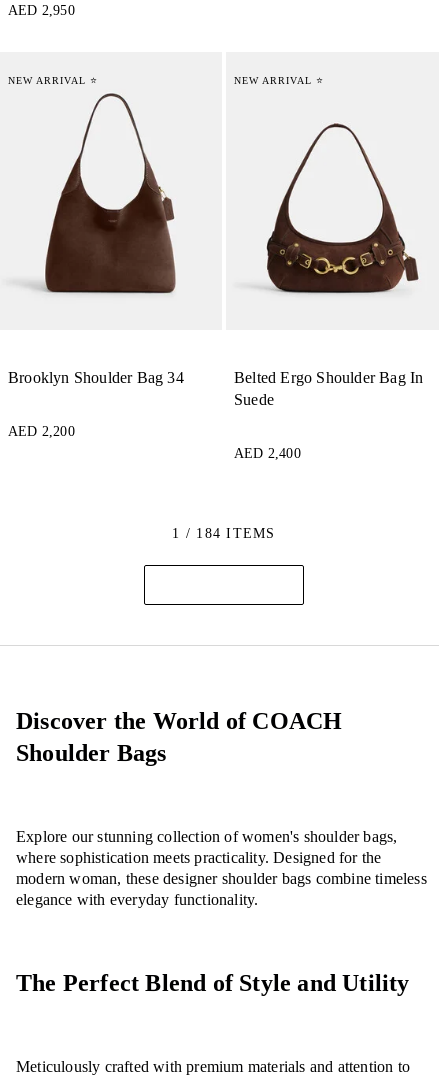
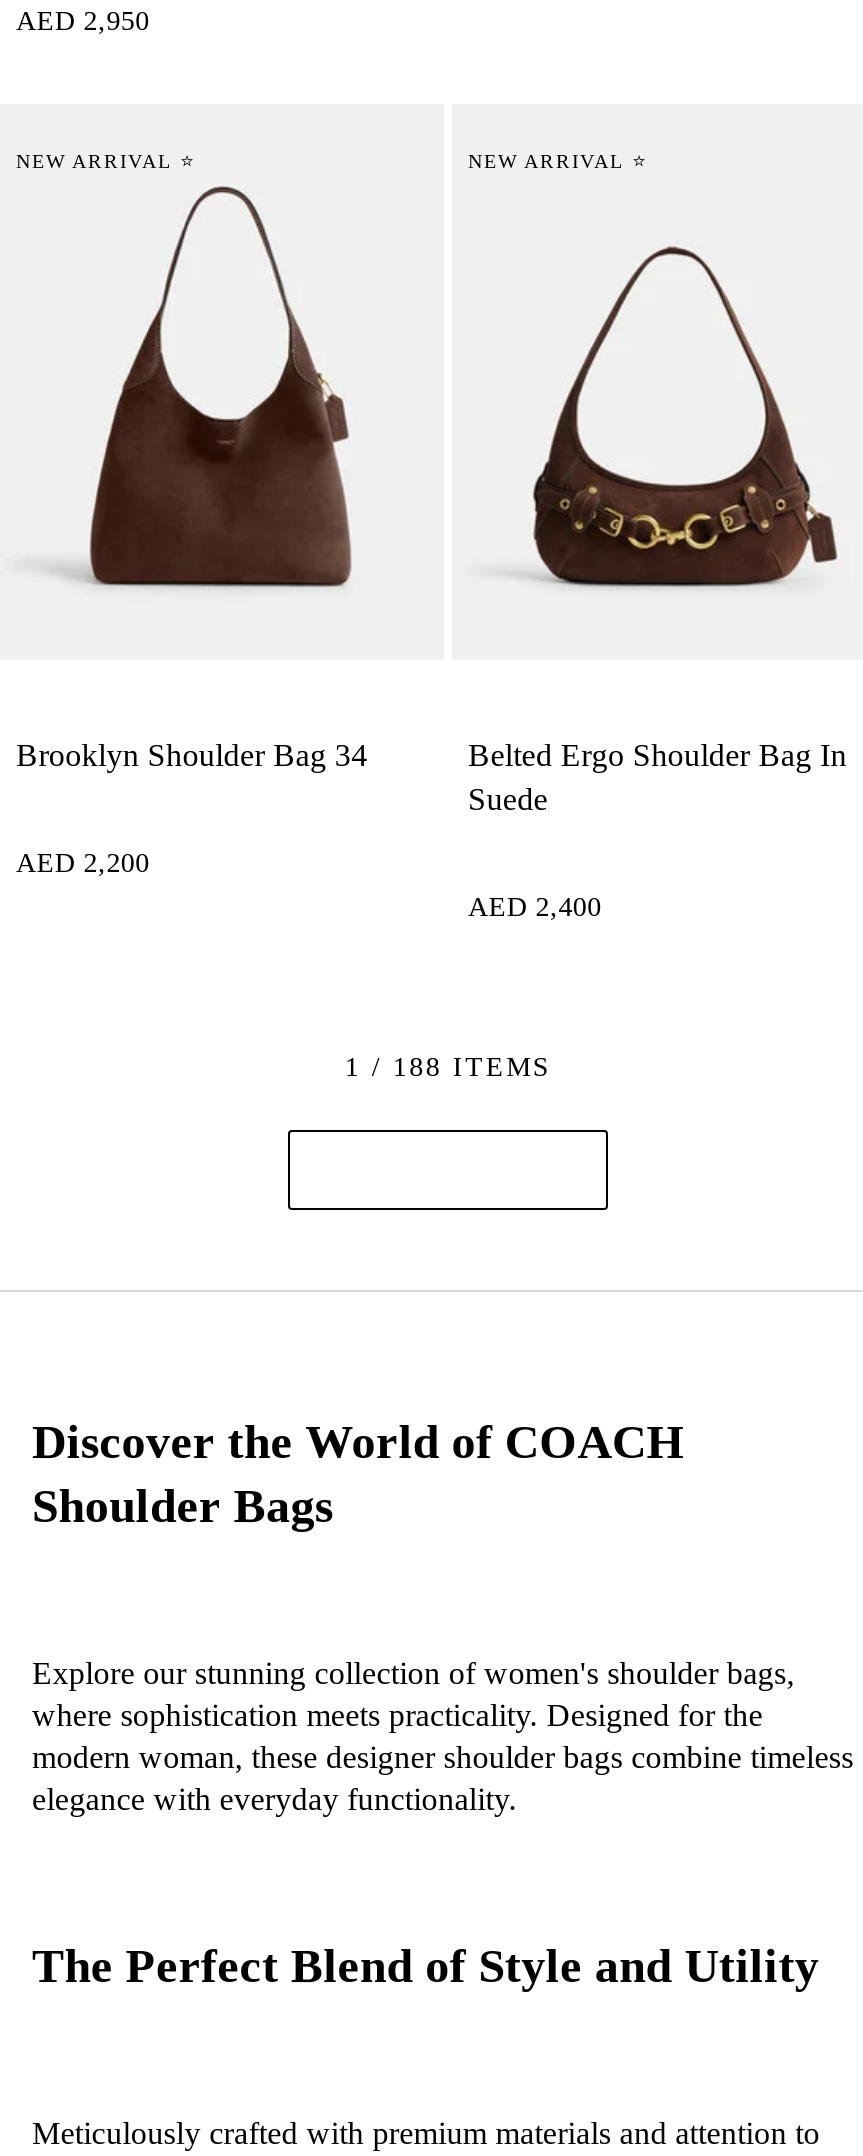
- 1 / 184 ITEMS
+ 1 / 188 ITEMS
